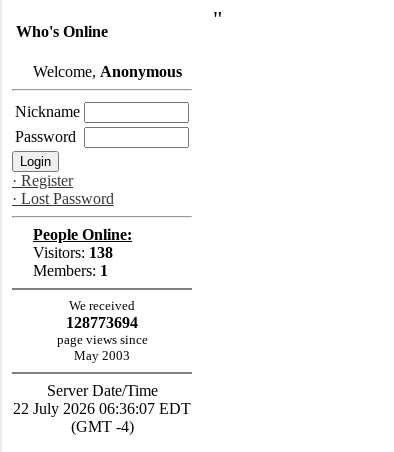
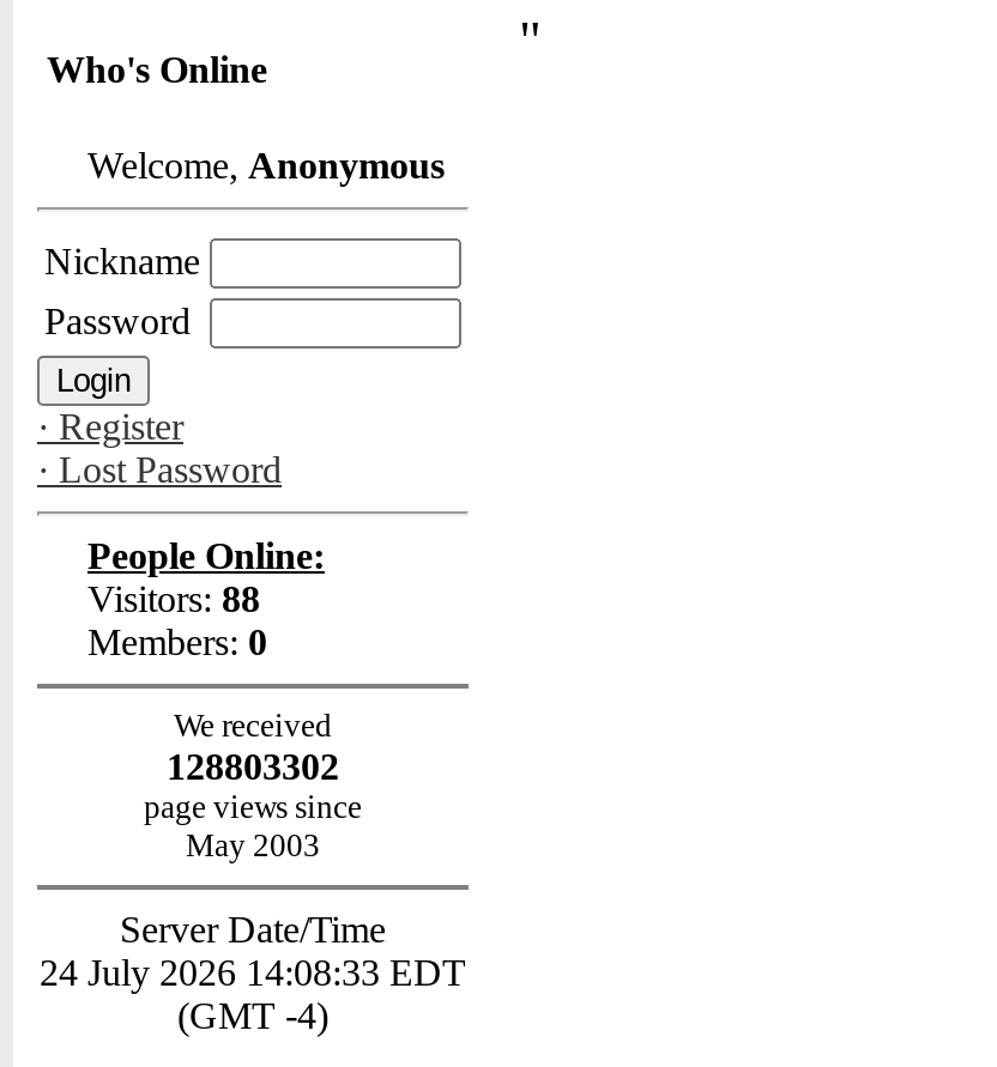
- Visitors: 138
+ Visitors: 88

- Members: 1
+ Members: 0

- 128773694
+ 128803302

- 22 July 2026 06:36:07 EDT
+ 24 July 2026 14:08:33 EDT
